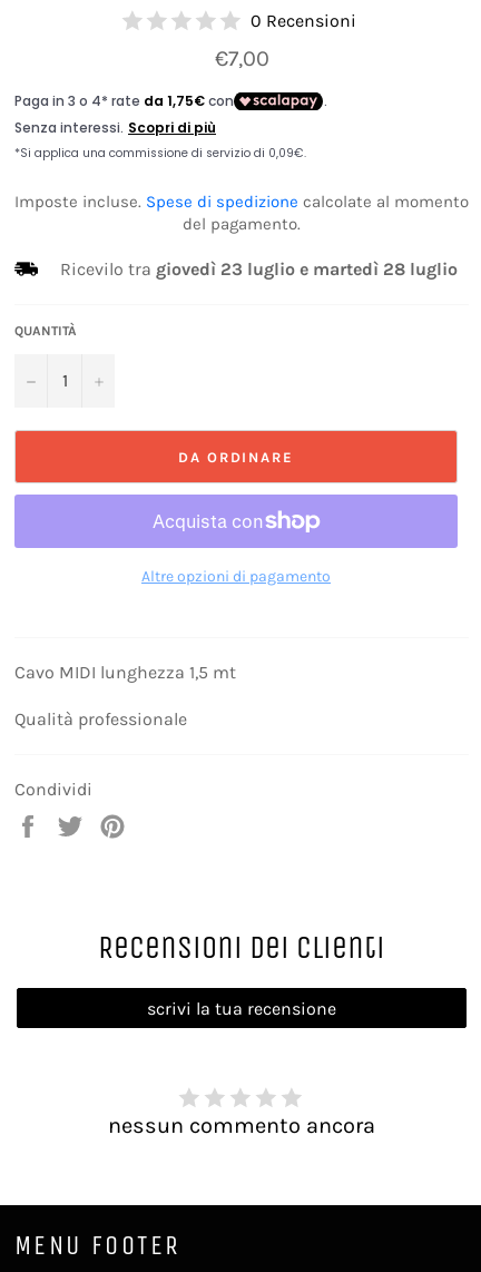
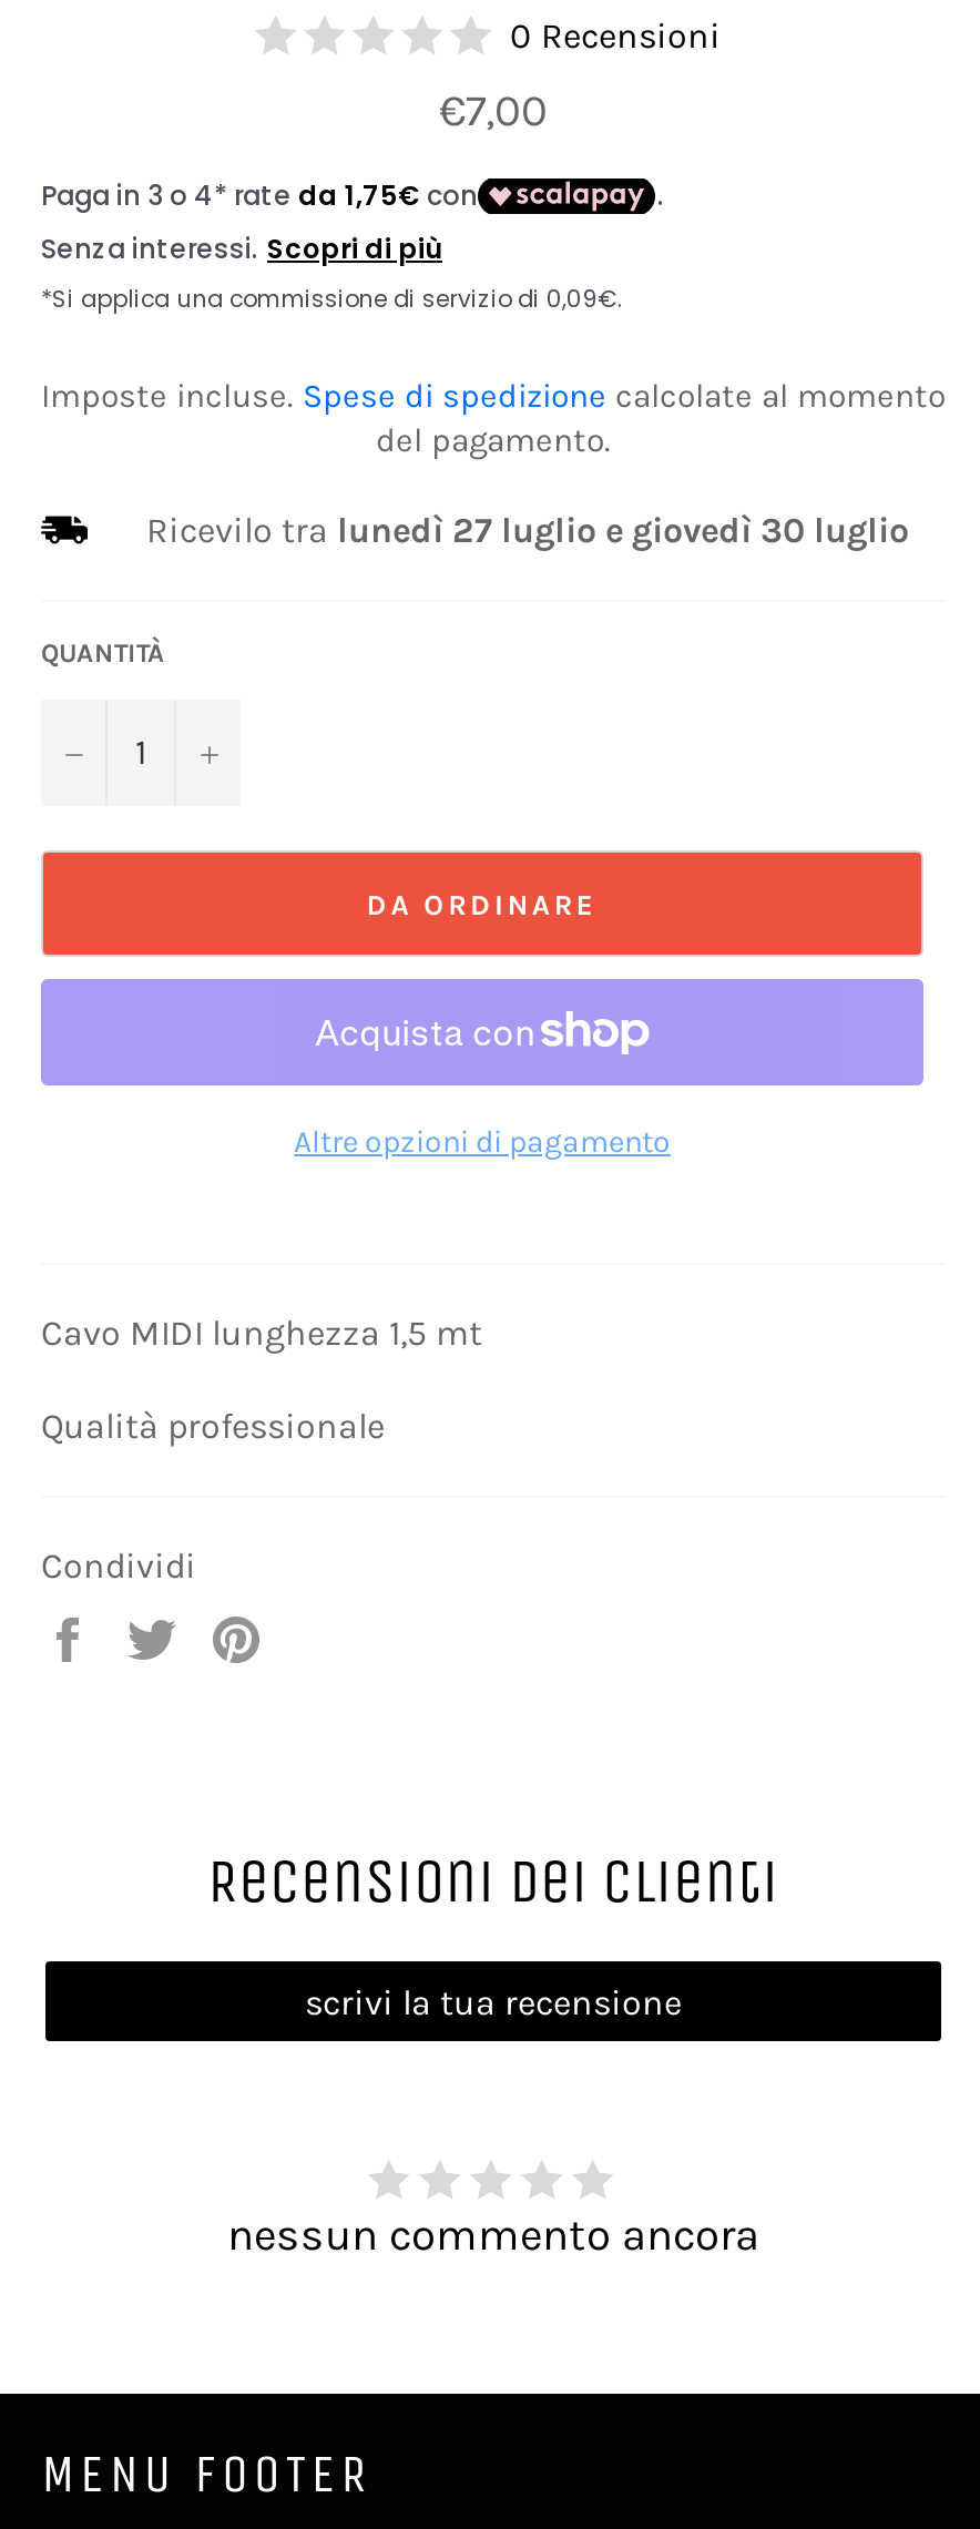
- Ricevilo tra giovedì 23 luglio e martedì 28 luglio
+ Ricevilo tra lunedì 27 luglio e giovedì 30 luglio
